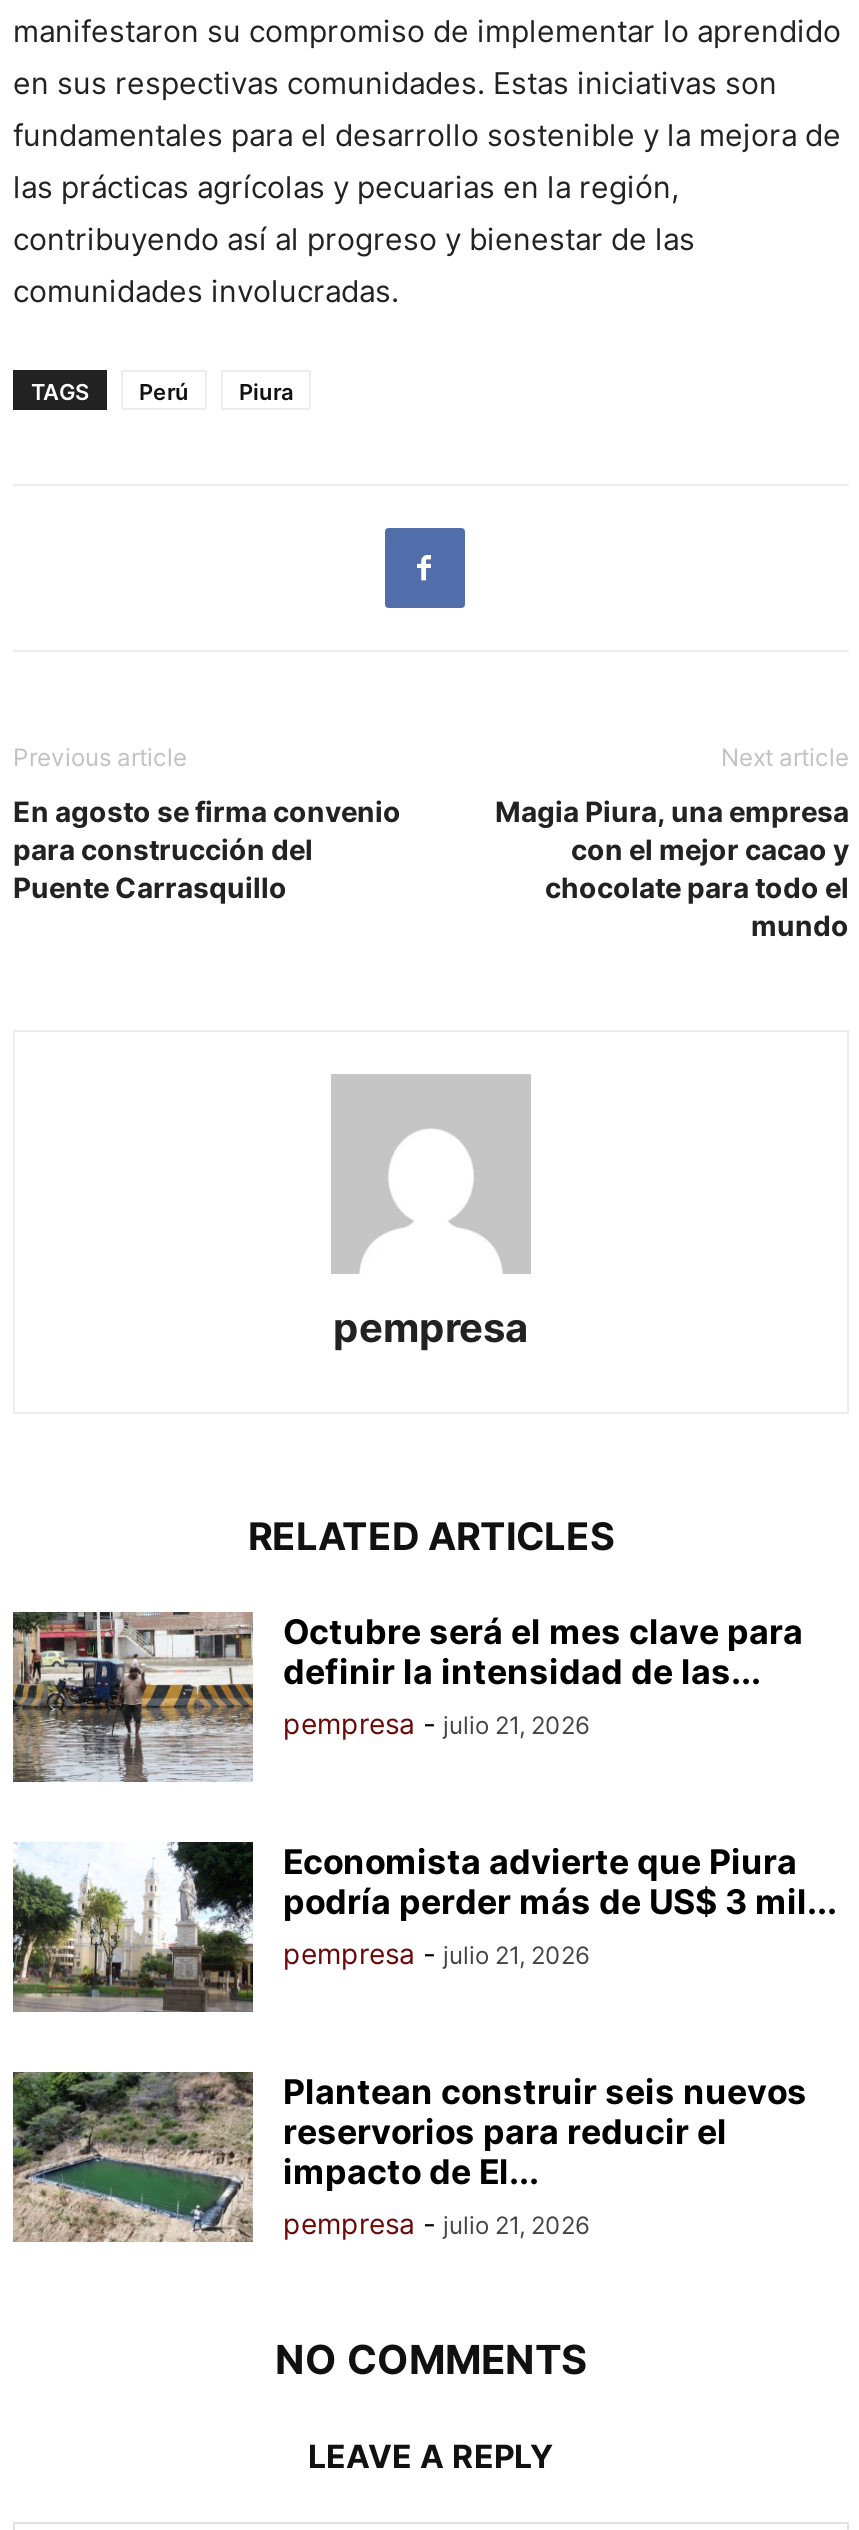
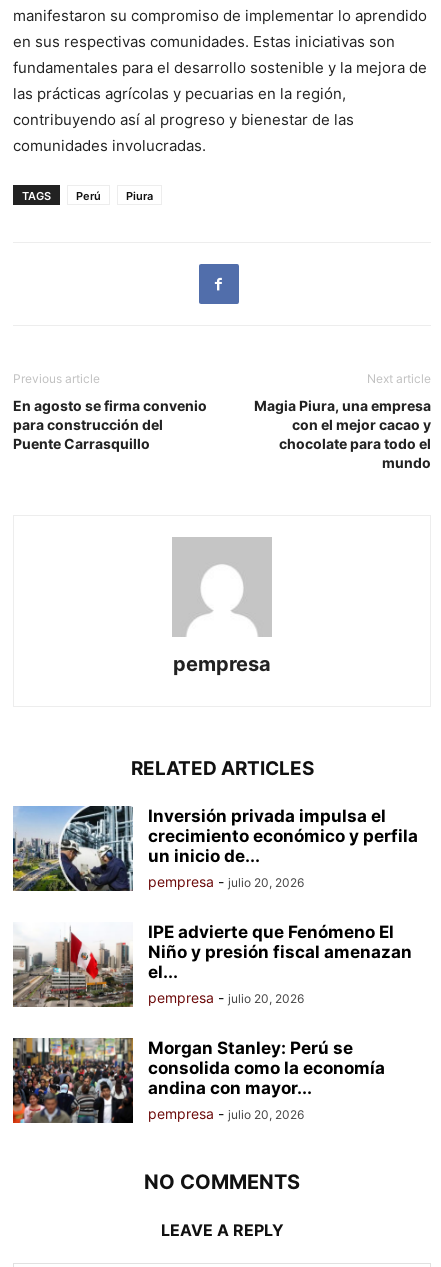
- [image]
- Octubre será el mes clave para
- definir la intensidad de las...
- pempresa - julio 21, 2026
+ [image]
+ Inversión privada impulsa el
+ crecimiento económico y perfila
+ un inicio de...
+ pempresa - julio 20, 2026

- [image]
- Economista advierte que Piura
- podría perder más de US$ 3 mil...
- pempresa - julio 21, 2026
+ [image]
+ IPE advierte que Fenómeno El
+ Niño y presión fiscal amenazan
+ el...
+ pempresa - julio 20, 2026

- [image]
- Plantean construir seis nuevos
- reservorios para reducir el
- impacto de El...
- pempresa - julio 21, 2026
+ [image]
+ Morgan Stanley: Perú se
+ consolida como la economía
+ andina con mayor...
+ pempresa - julio 20, 2026
